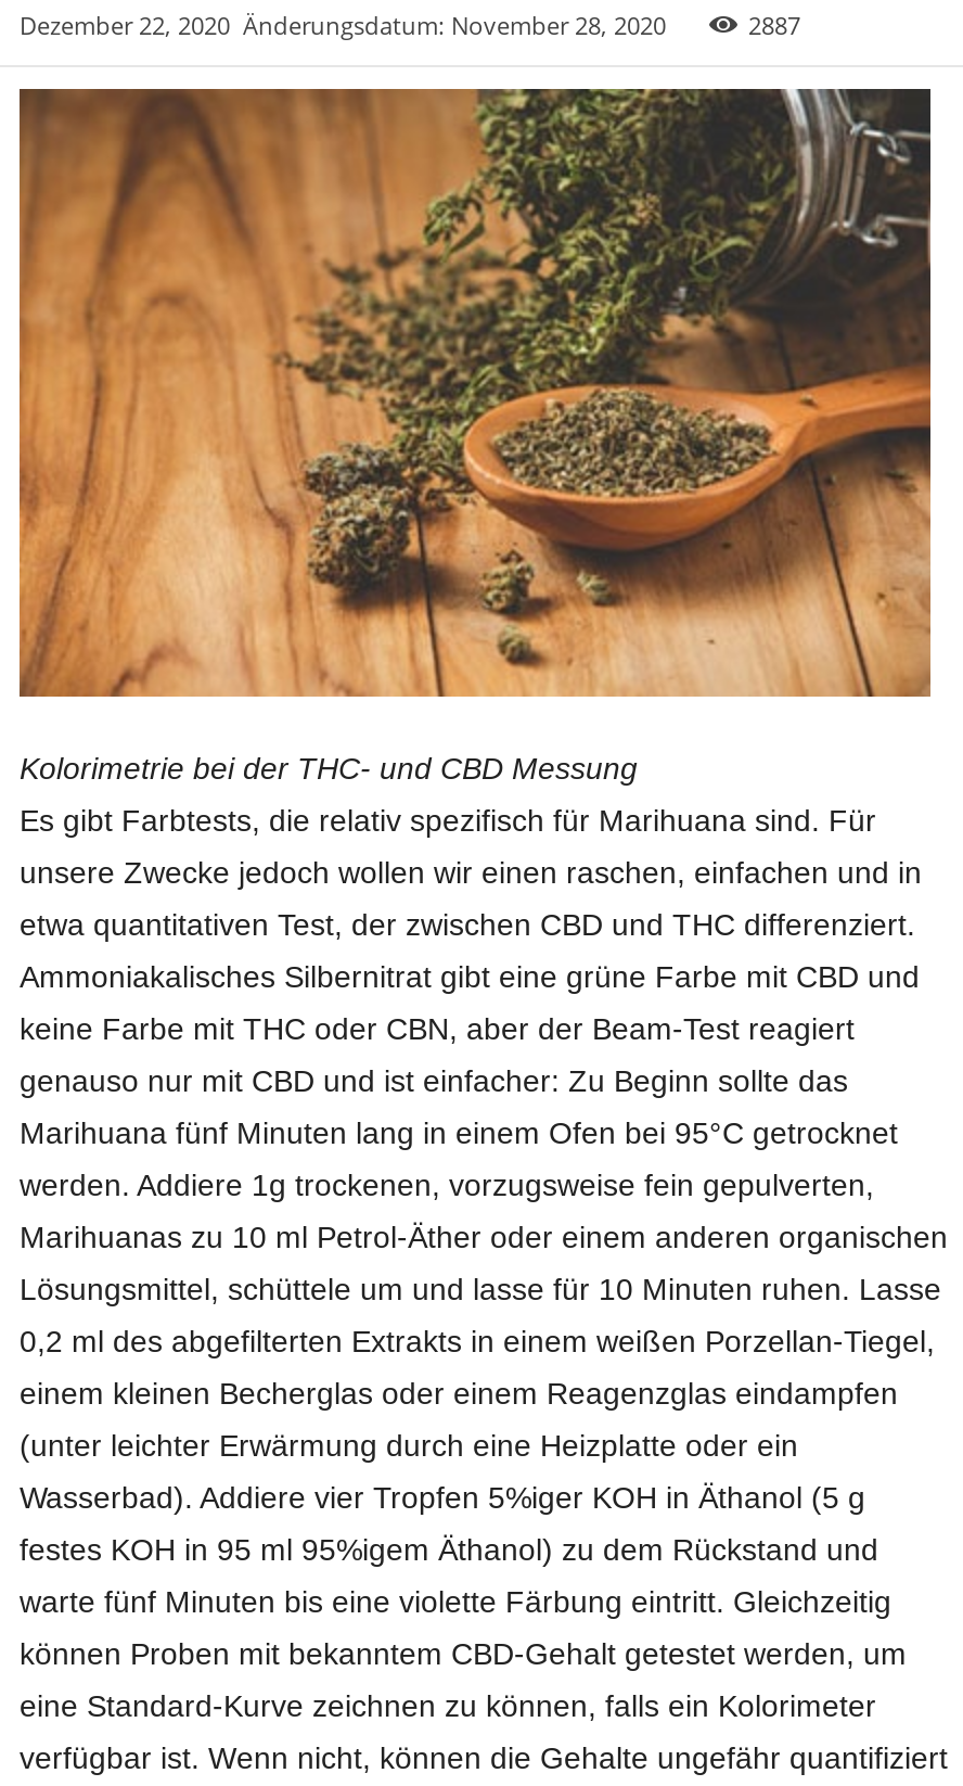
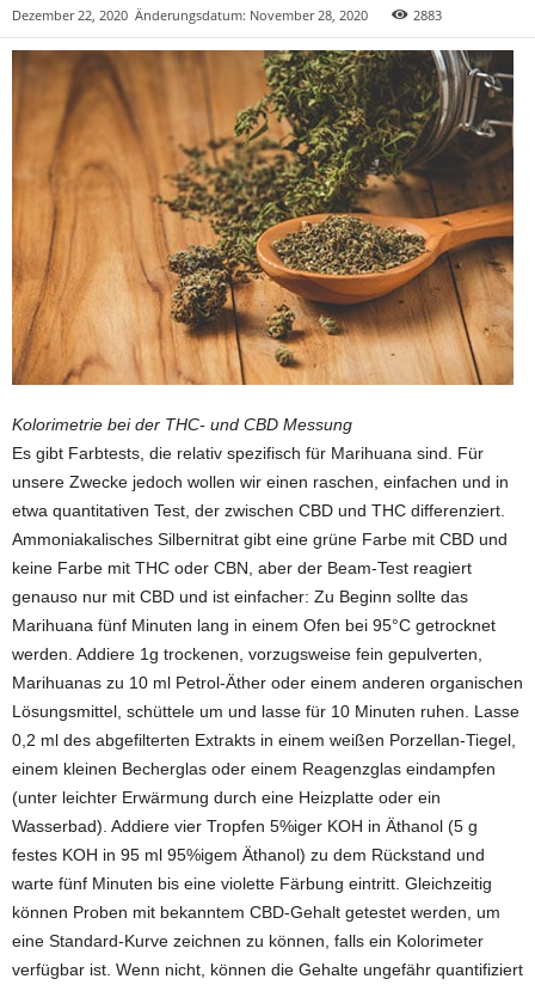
- 2887
+ 2883
